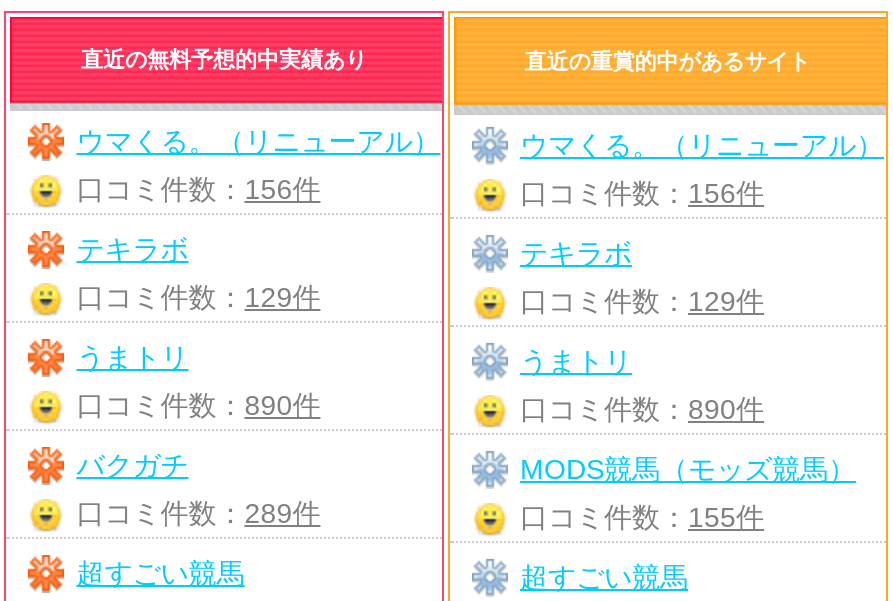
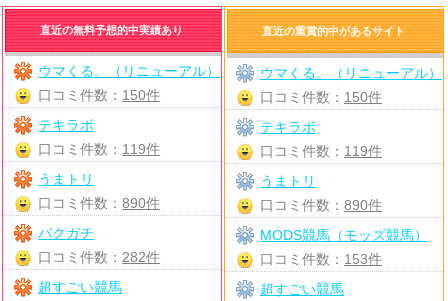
- 口コミ件数：156件
+ 口コミ件数：150件

- 口コミ件数：156件
+ 口コミ件数：150件

- 口コミ件数：129件
+ 口コミ件数：119件

- 口コミ件数：129件
+ 口コミ件数：119件

- 口コミ件数：289件
+ 口コミ件数：282件

- 口コミ件数：155件
+ 口コミ件数：153件
